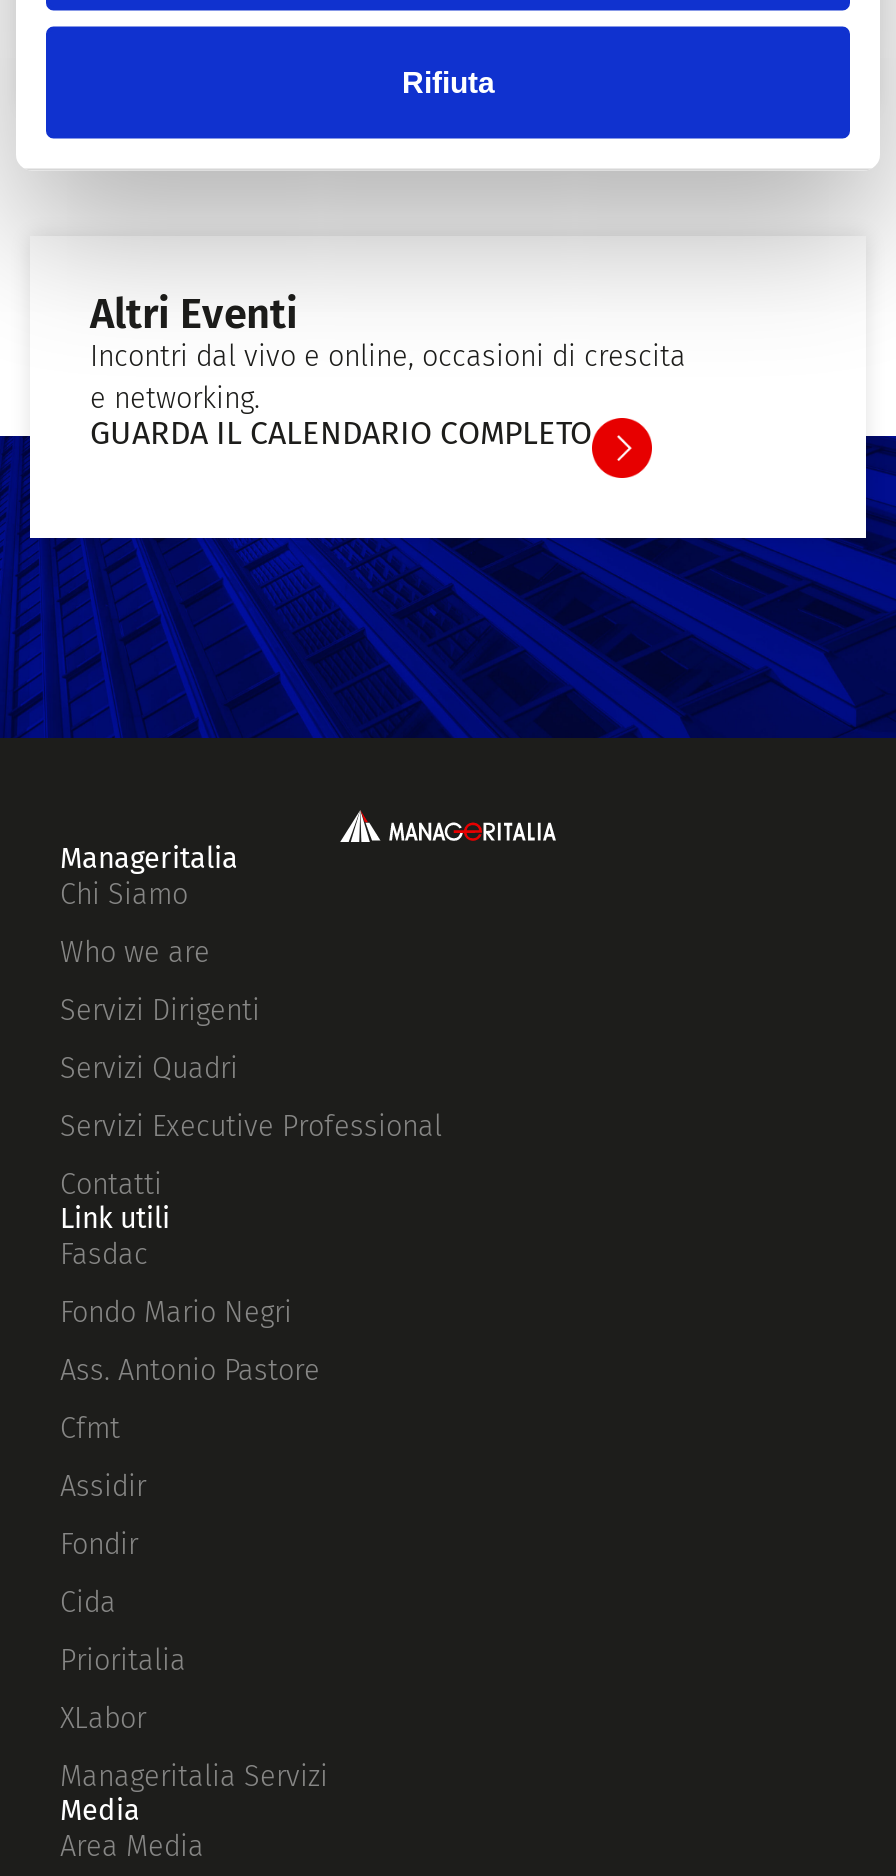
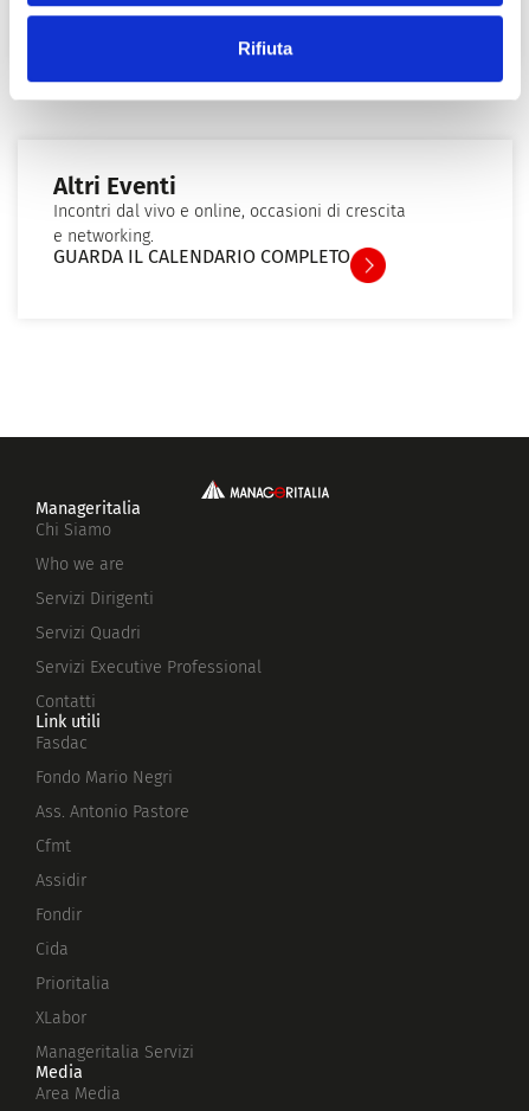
- [image]
